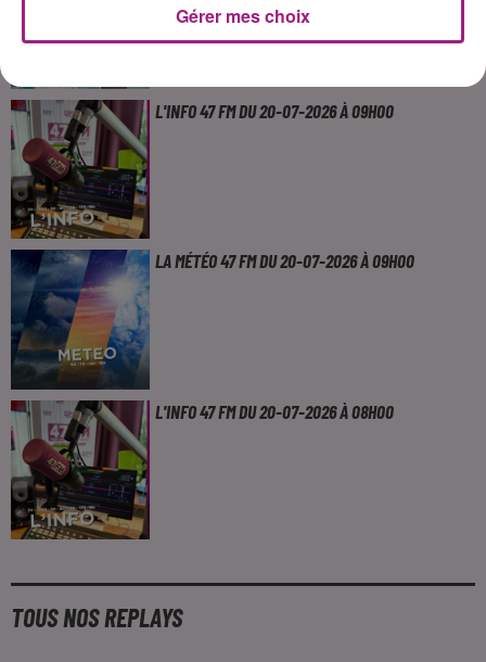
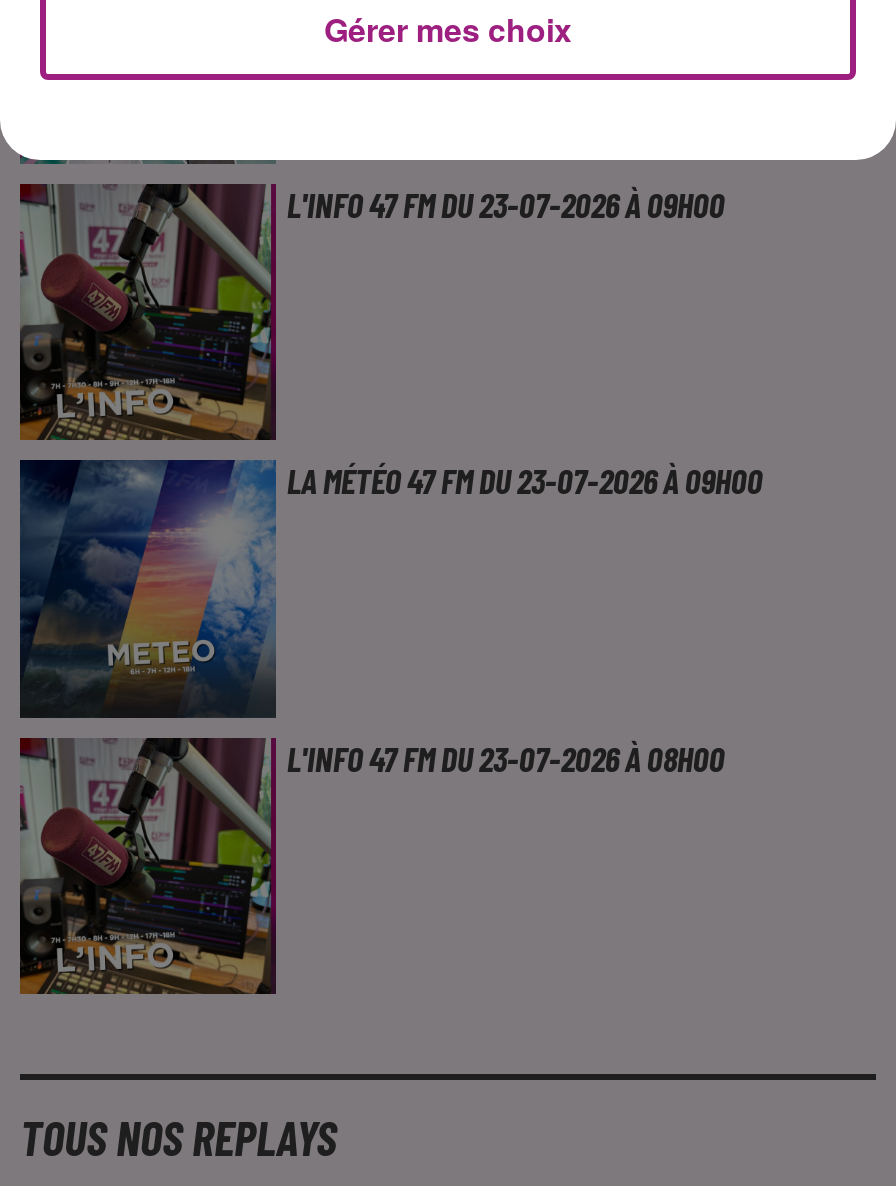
- L'INFO 47 FM DU 20-07-2026 À 09H00
+ L'INFO 47 FM DU 23-07-2026 À 09H00

- LA MÉTÉO 47 FM DU 20-07-2026 À 09H00
+ LA MÉTÉO 47 FM DU 23-07-2026 À 09H00

- L'INFO 47 FM DU 20-07-2026 À 08H00
+ L'INFO 47 FM DU 23-07-2026 À 08H00
